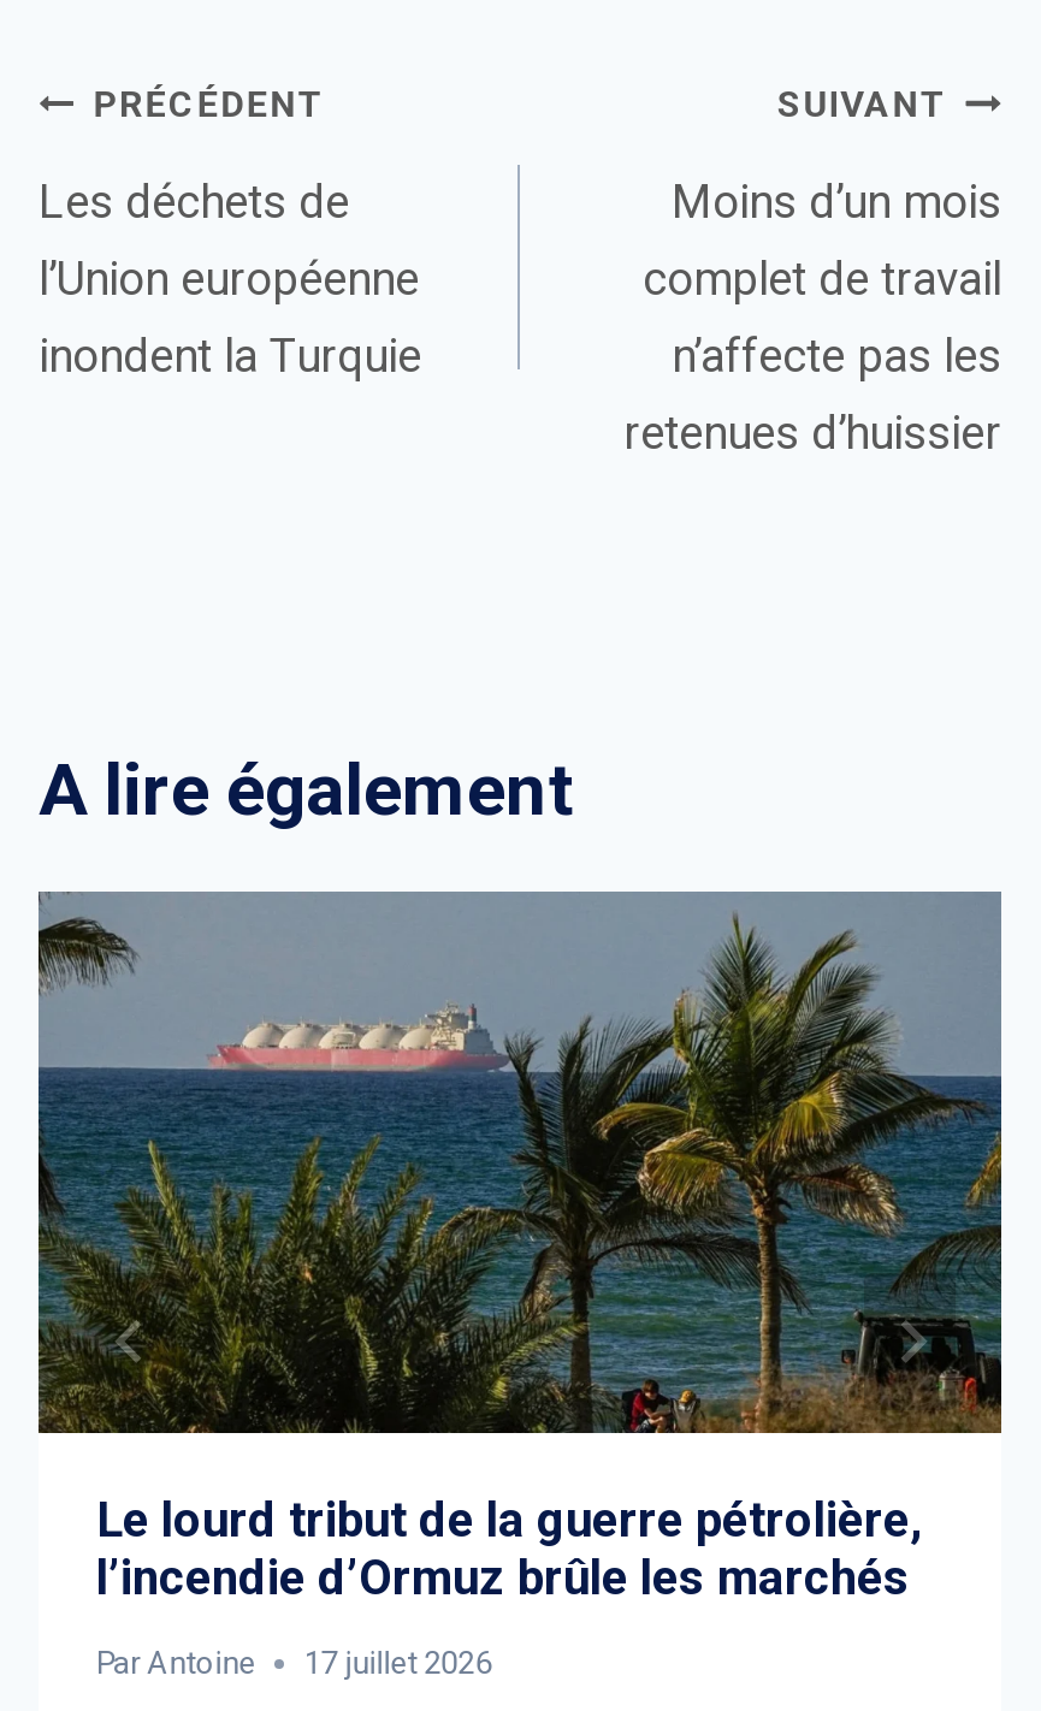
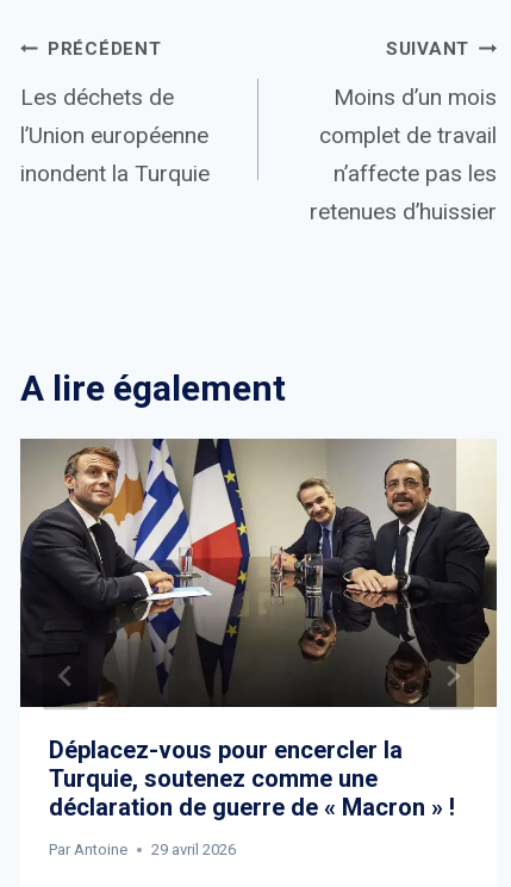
- [image]
- Le lourd tribut de la guerre pétrolière,
- l’incendie d’Ormuz brûle les marchés
+ [image]
+ Déplacez-vous pour encercler la
+ Turquie, soutenez comme une
+ déclaration de guerre de « Macron » !

- Par Antoine 17 juillet 2026
+ Par Antoine 29 avril 2026
